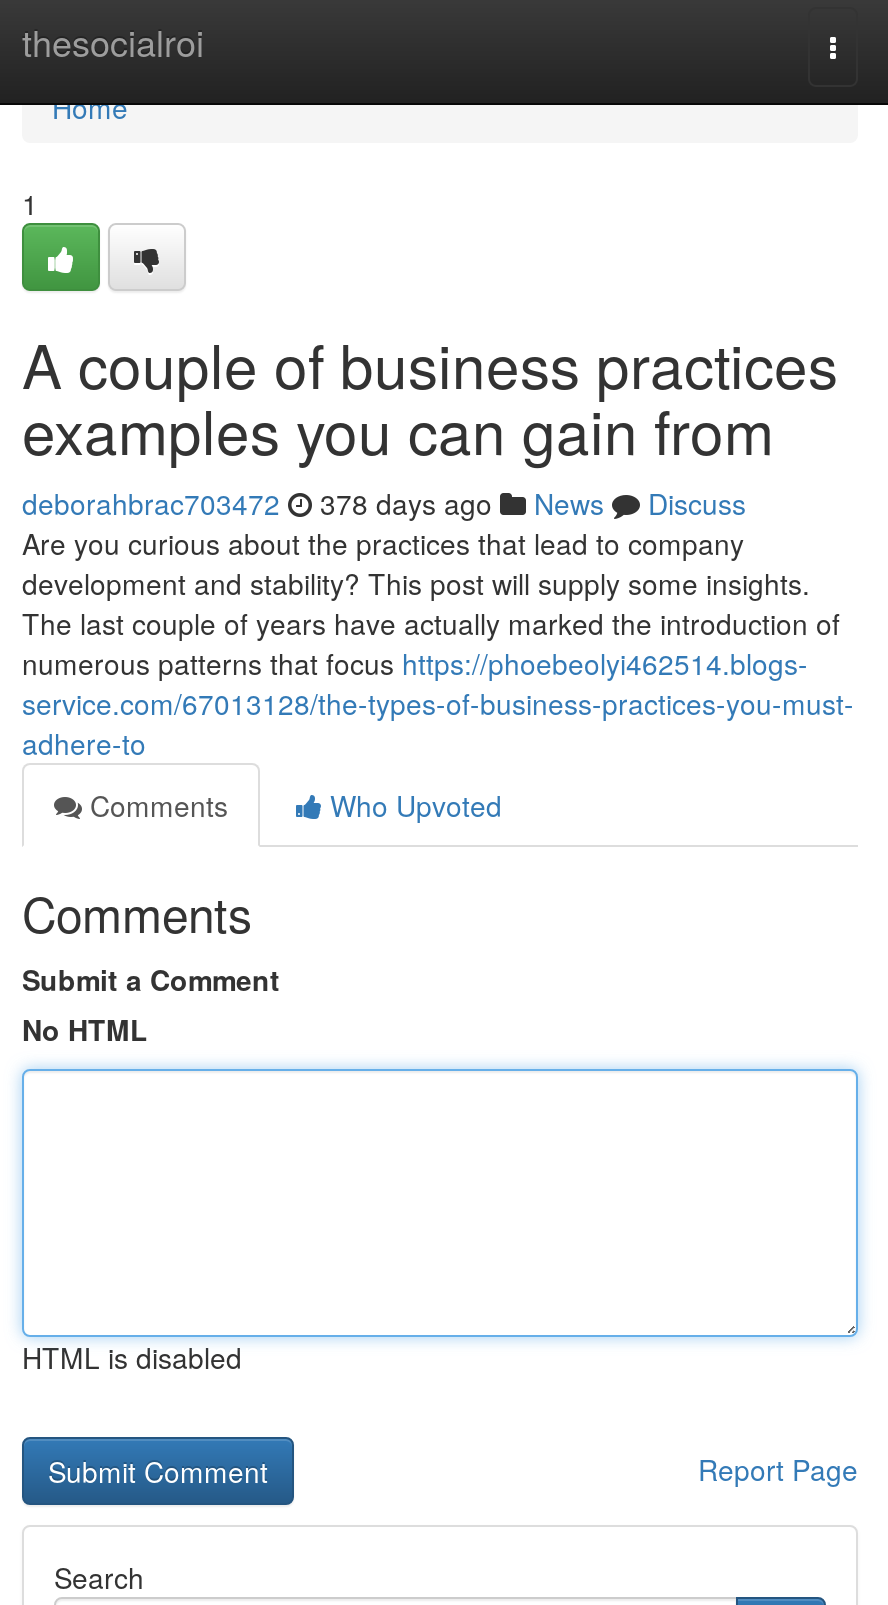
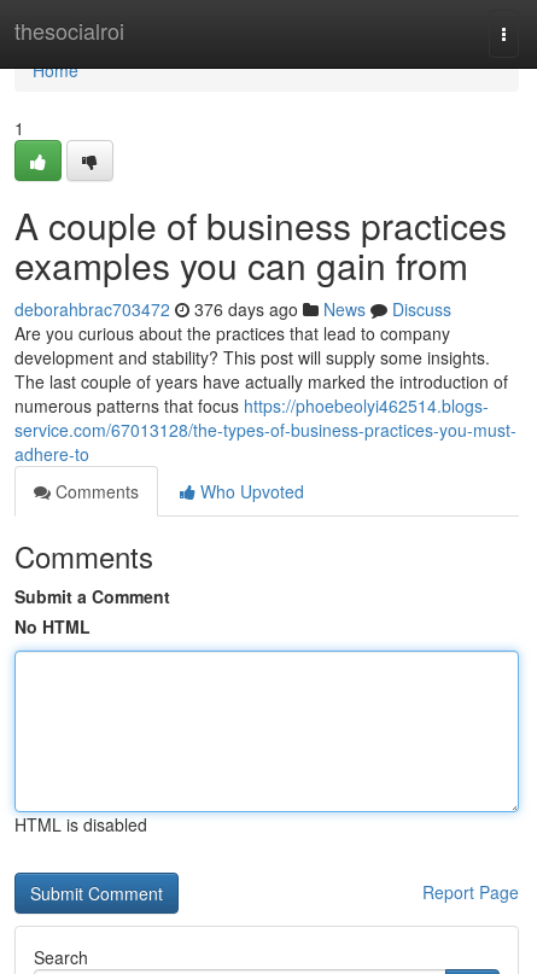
- deborahbrac703472 378 days ago News Discuss
+ deborahbrac703472 376 days ago News Discuss
